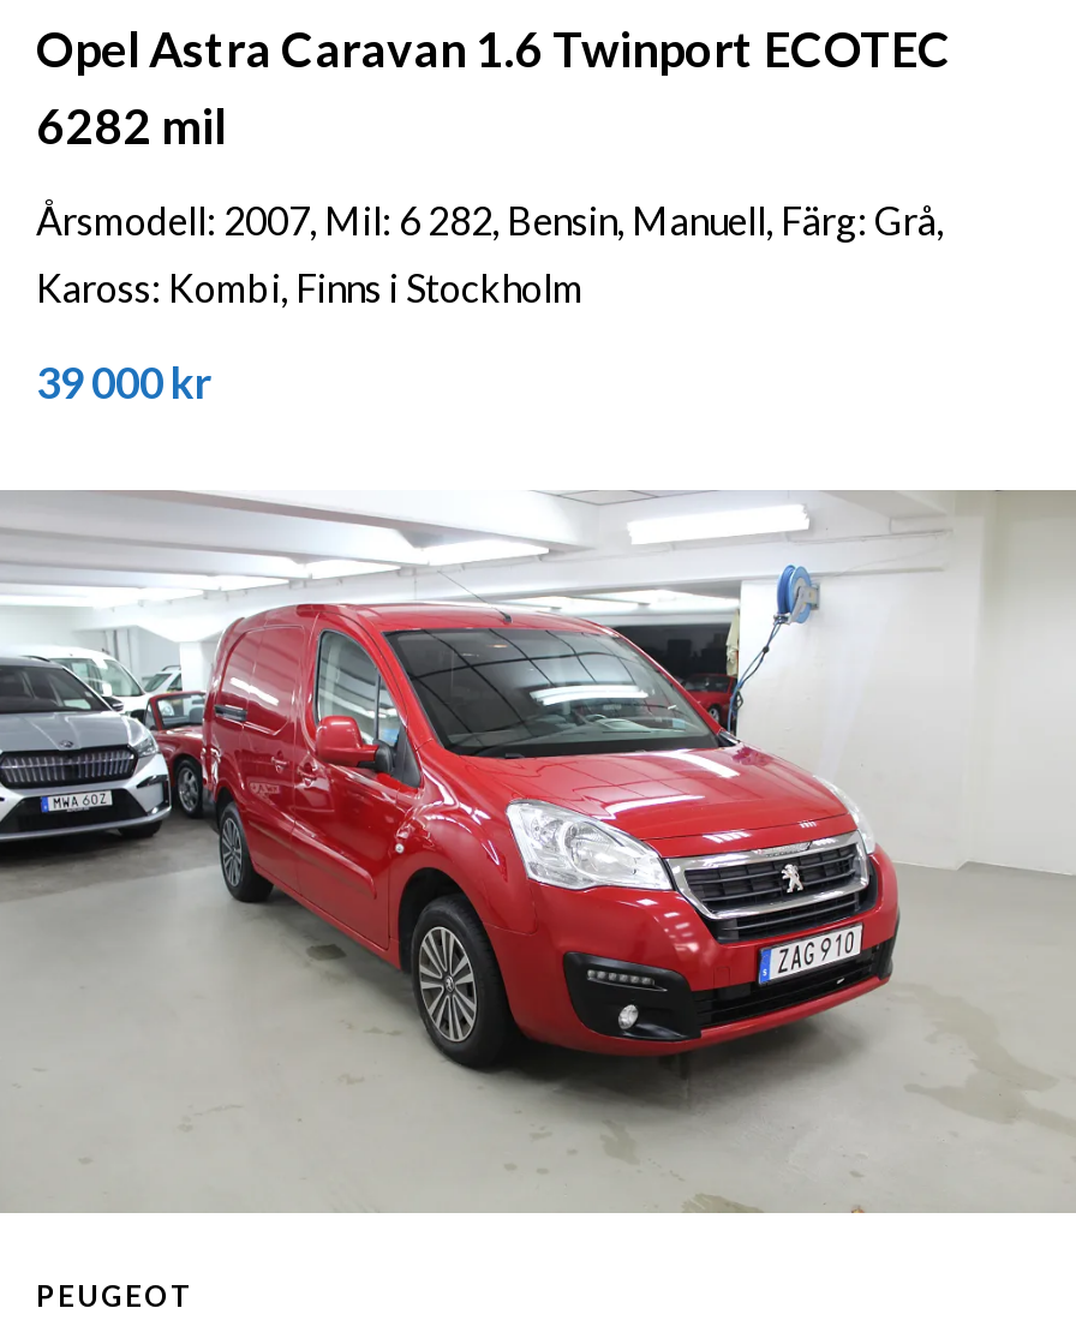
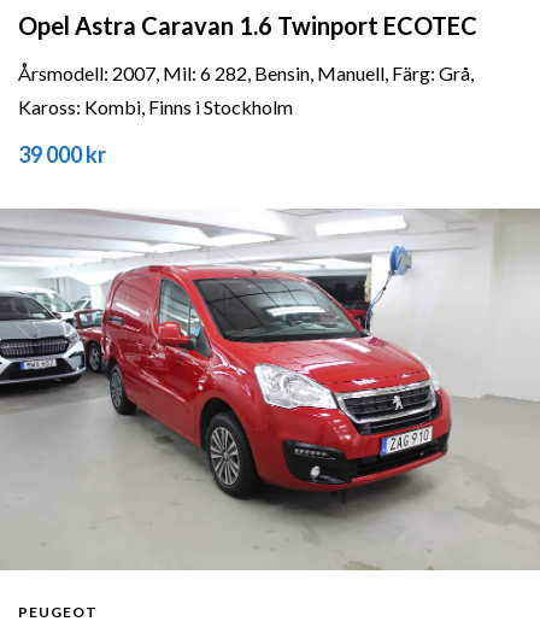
- 6282 mil
